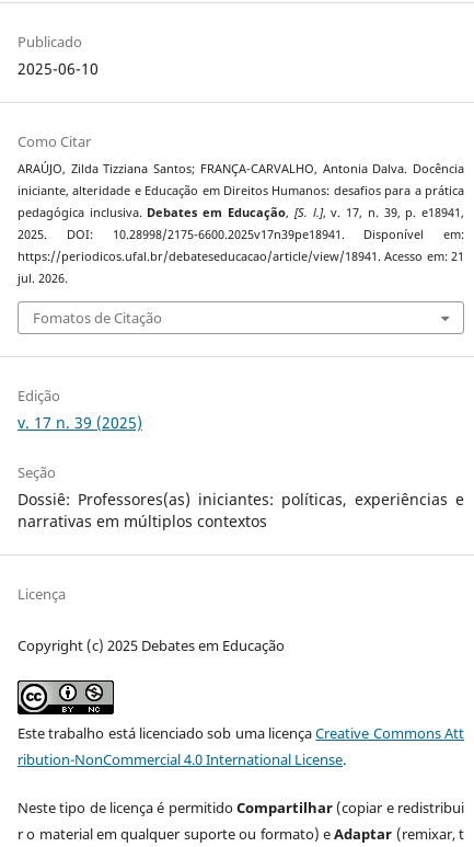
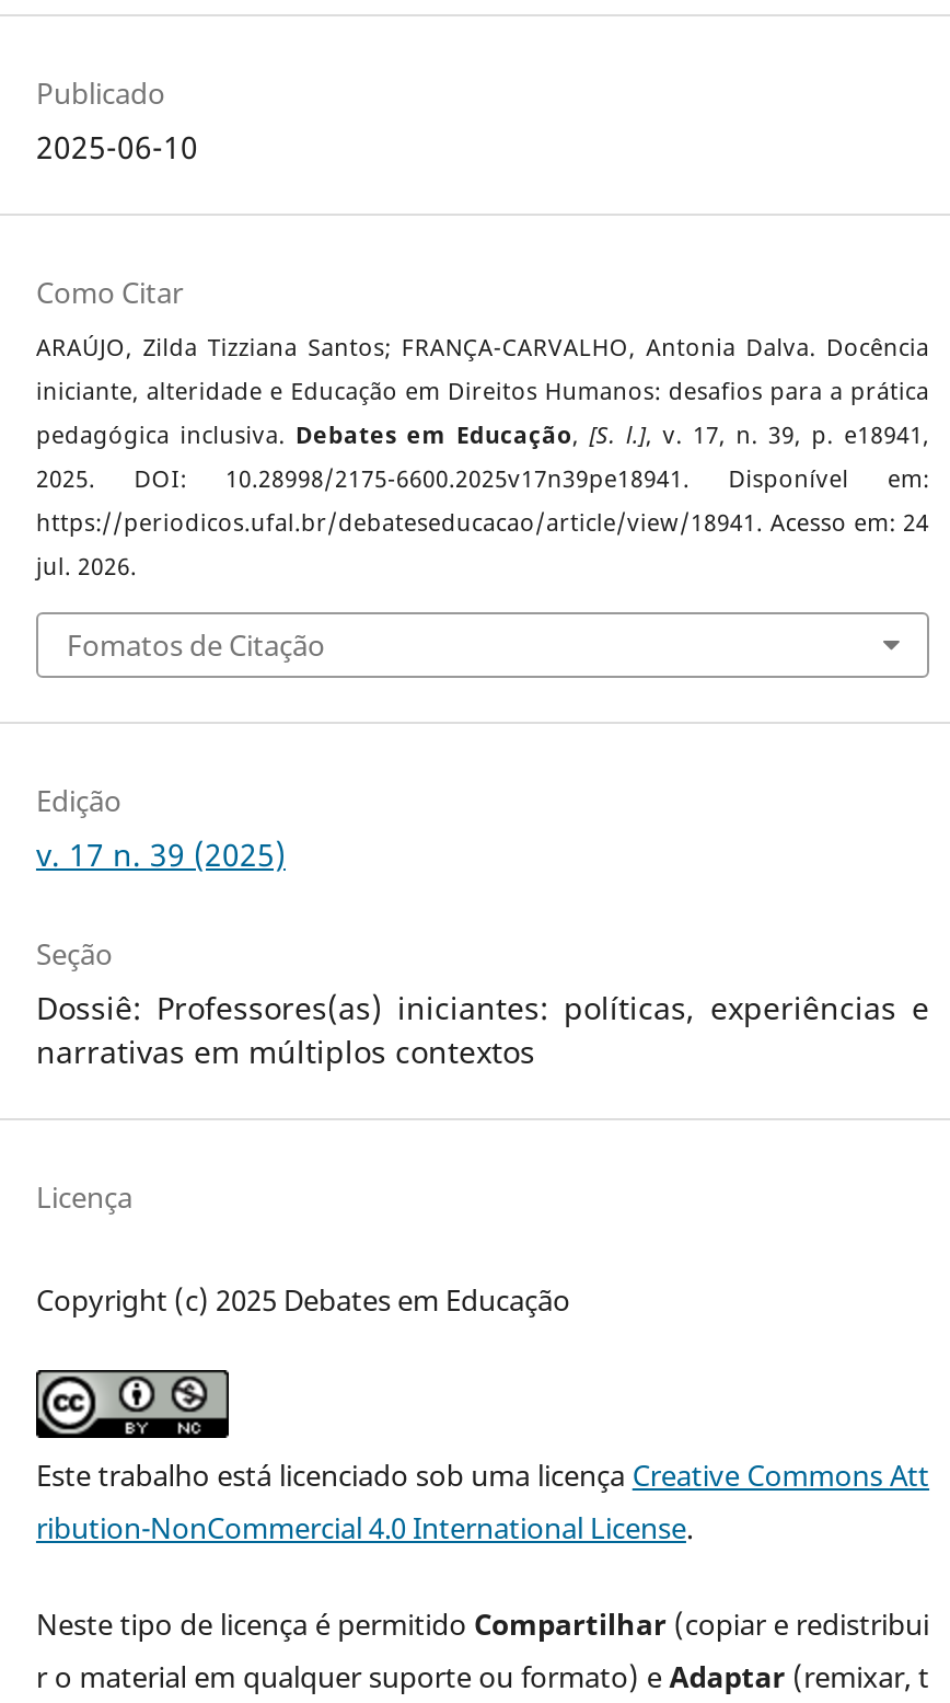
- https://periodicos.ufal.br/debateseducacao/article/view/18941. Acesso em: 21
+ https://periodicos.ufal.br/debateseducacao/article/view/18941. Acesso em: 24
